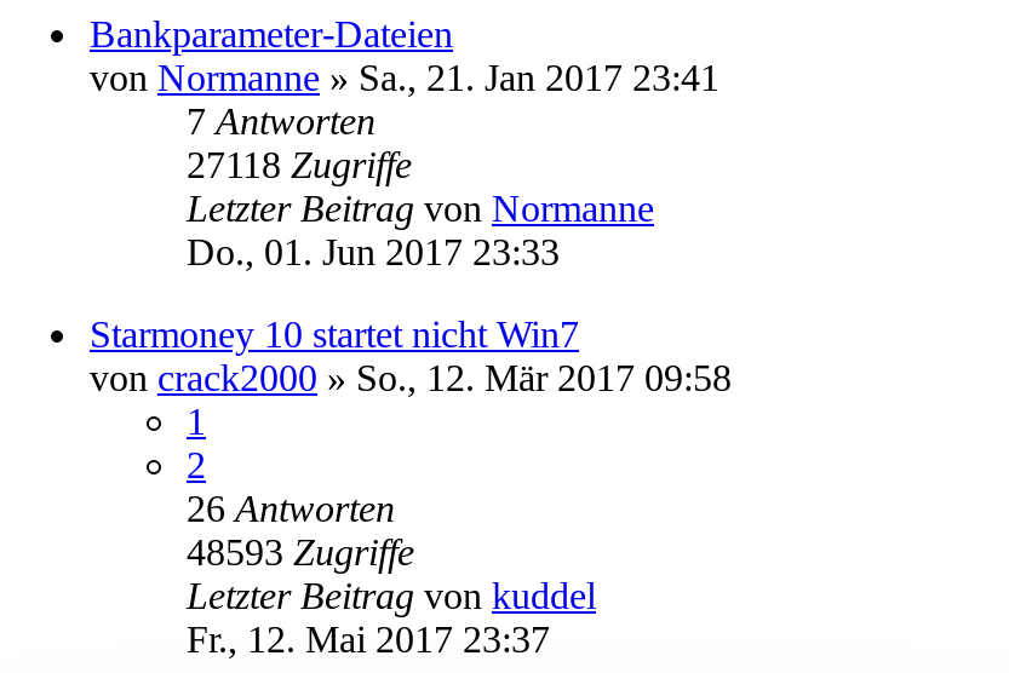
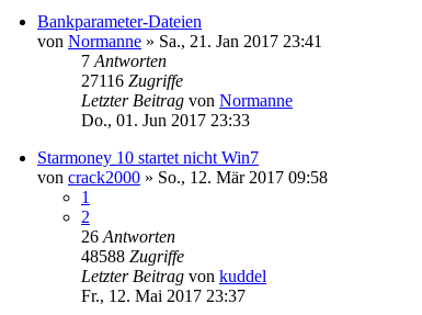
- 27118 Zugriffe
+ 27116 Zugriffe

- 48593 Zugriffe
+ 48588 Zugriffe
